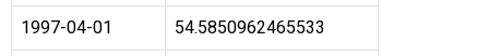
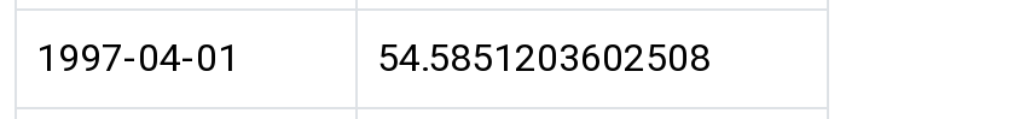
- 54.5850962465533
+ 54.5851203602508
